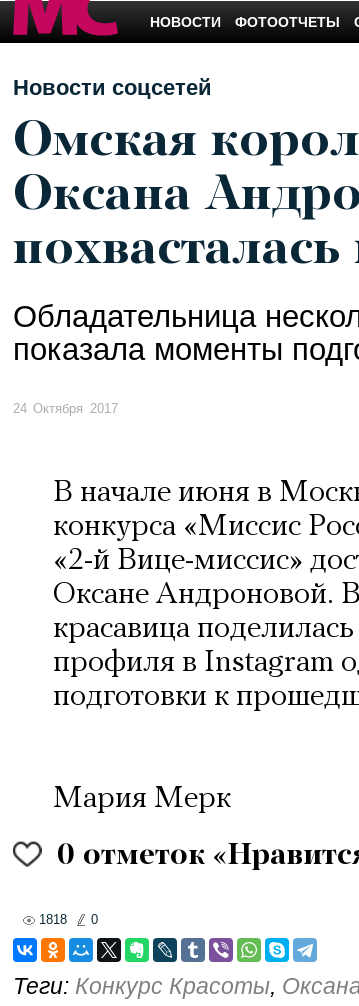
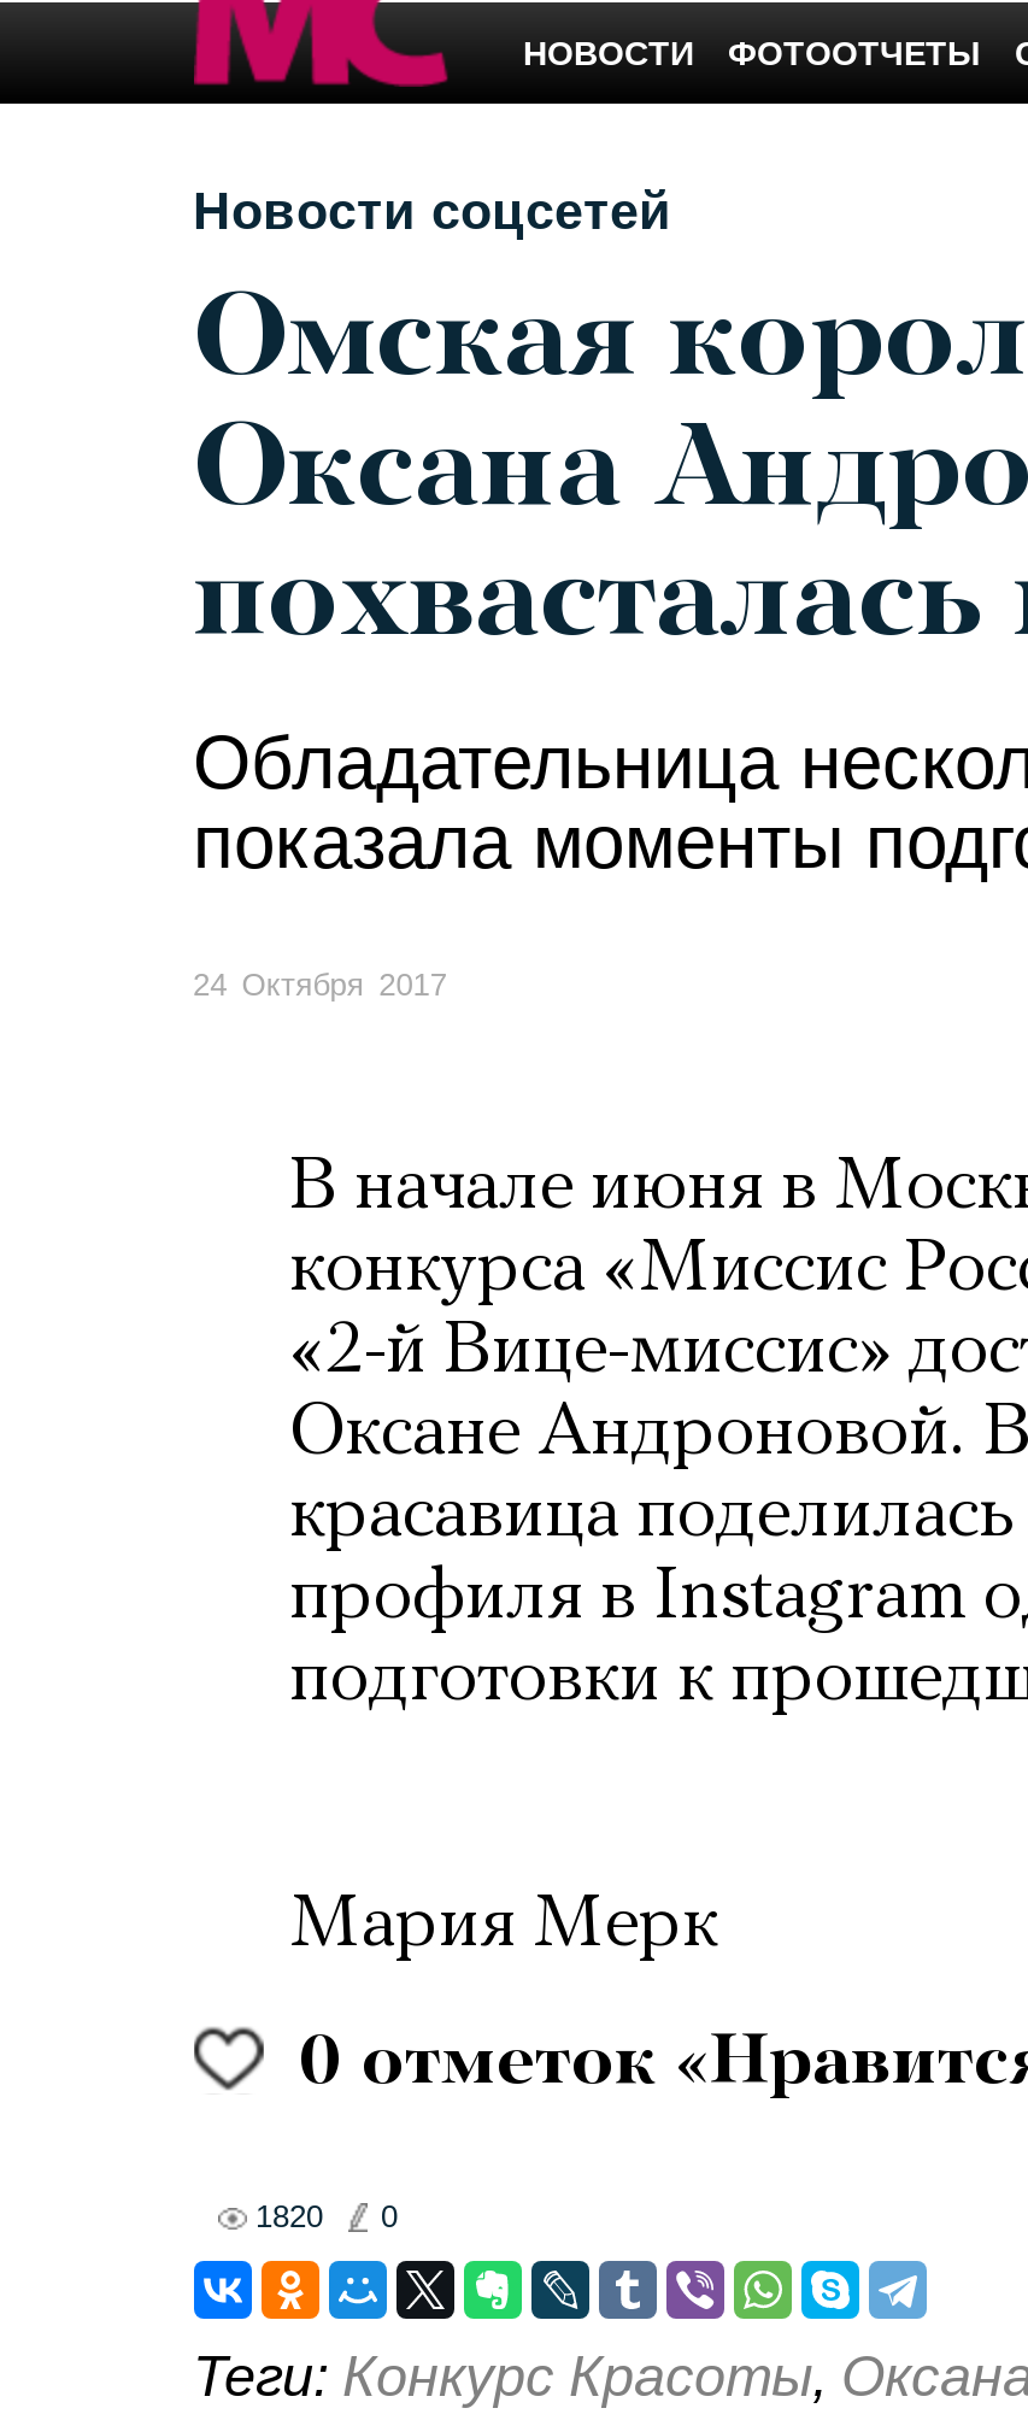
- 1818 0
+ 1820 0
